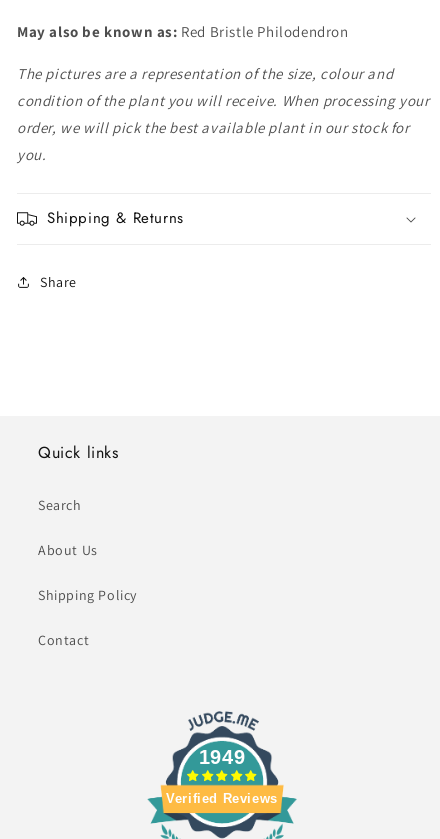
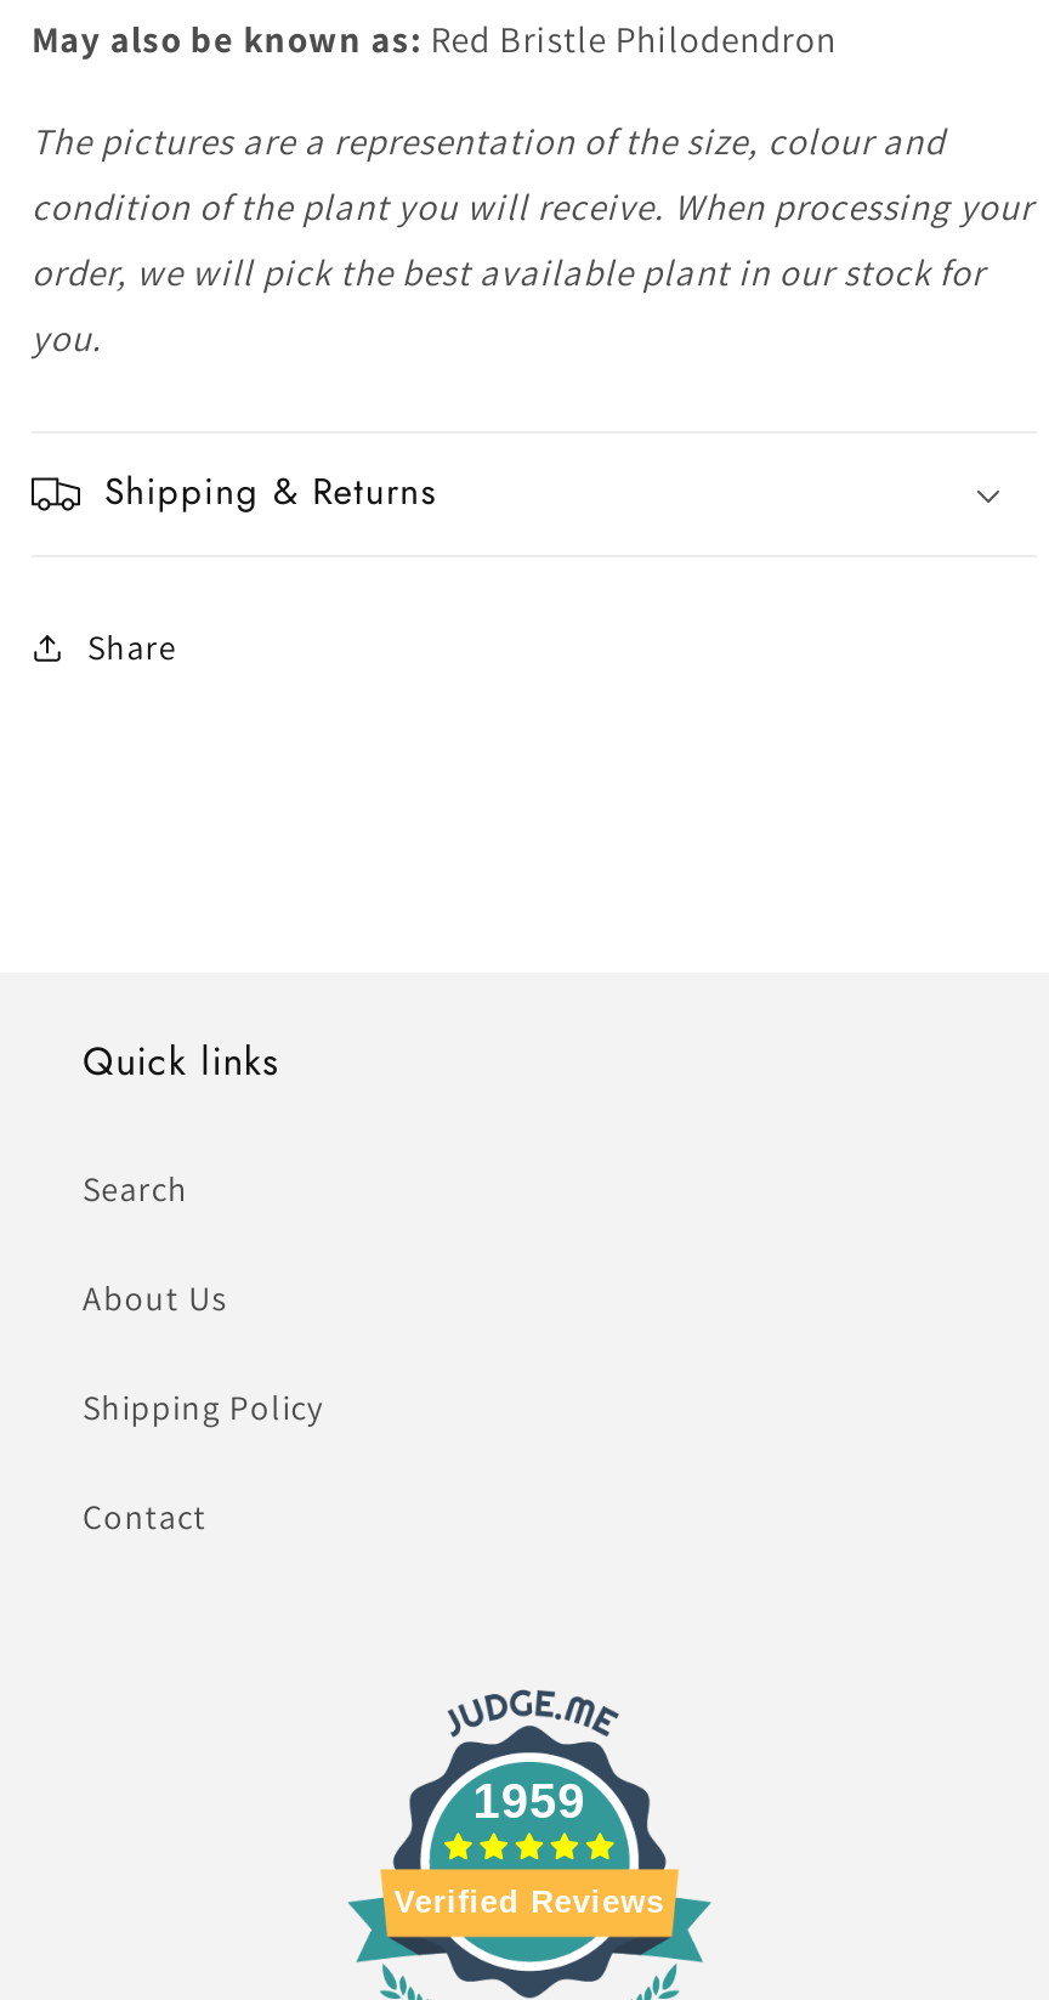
- 1949
+ 1959
